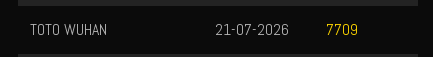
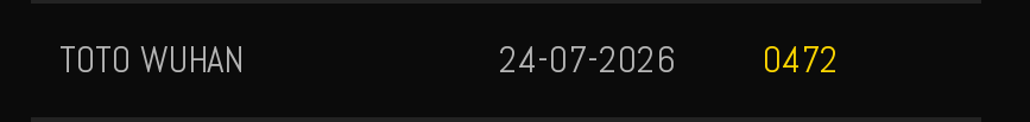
- 21-07-2026
+ 24-07-2026

- 7709
+ 0472
